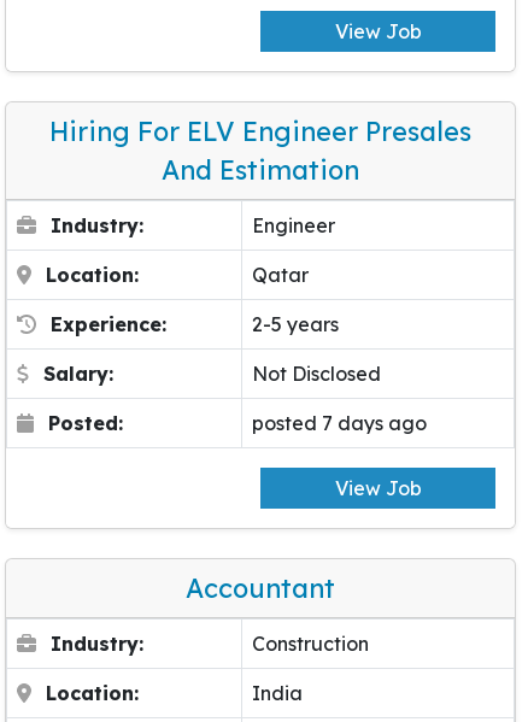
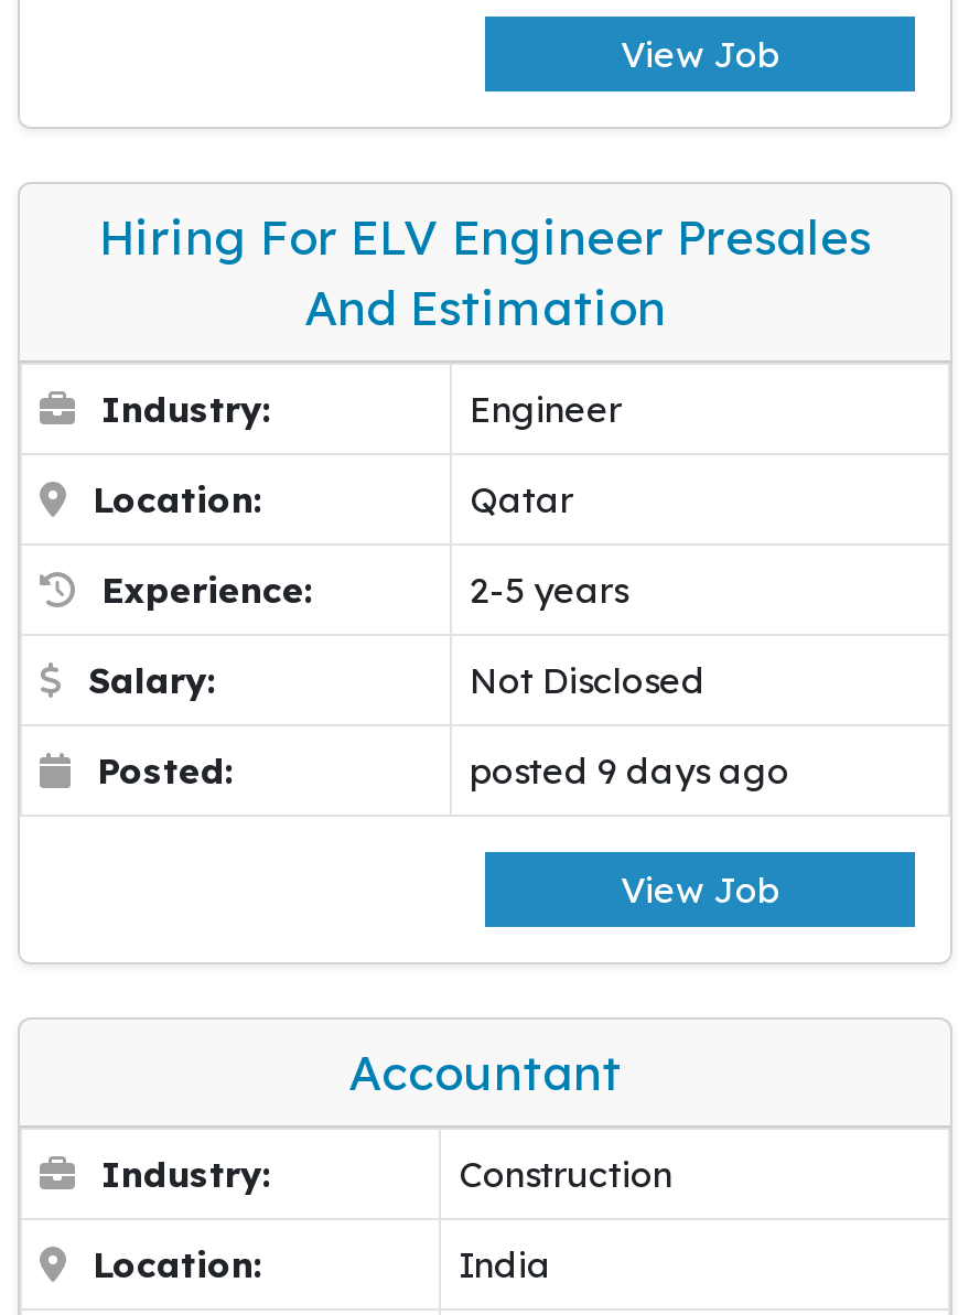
- posted 7 days ago
+ posted 9 days ago
